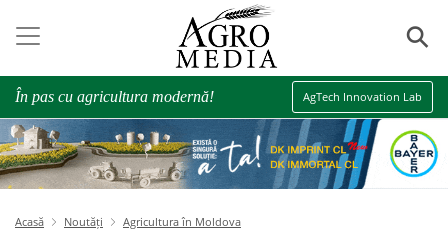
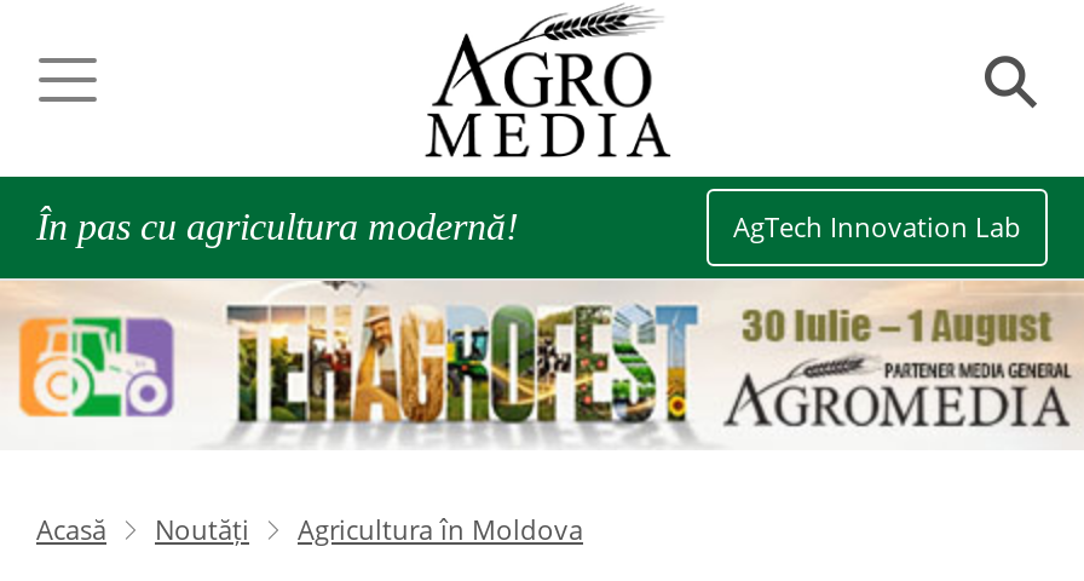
- [image]
+ [image]
